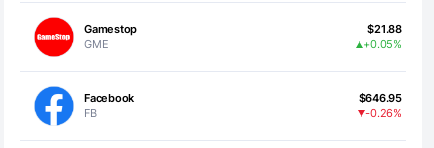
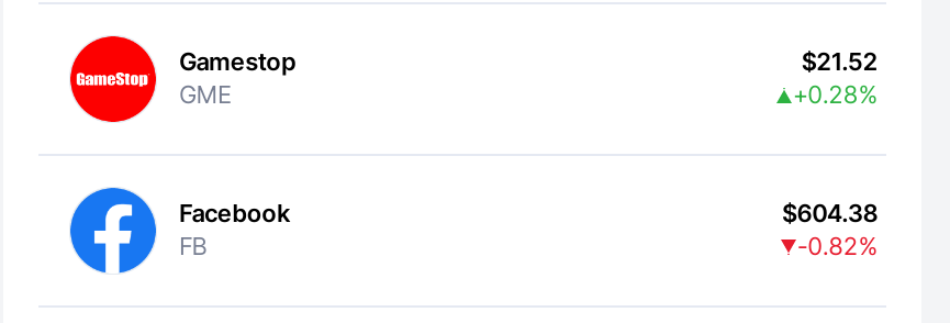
- $21.88
+ $21.52

- +0.05%
+ +0.28%

- $646.95
+ $604.38

- -0.26%
+ -0.82%
